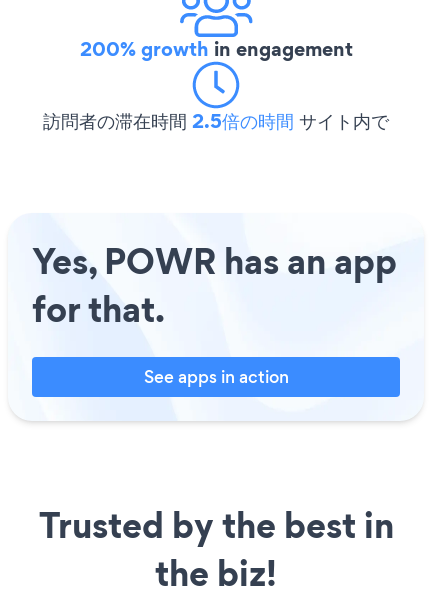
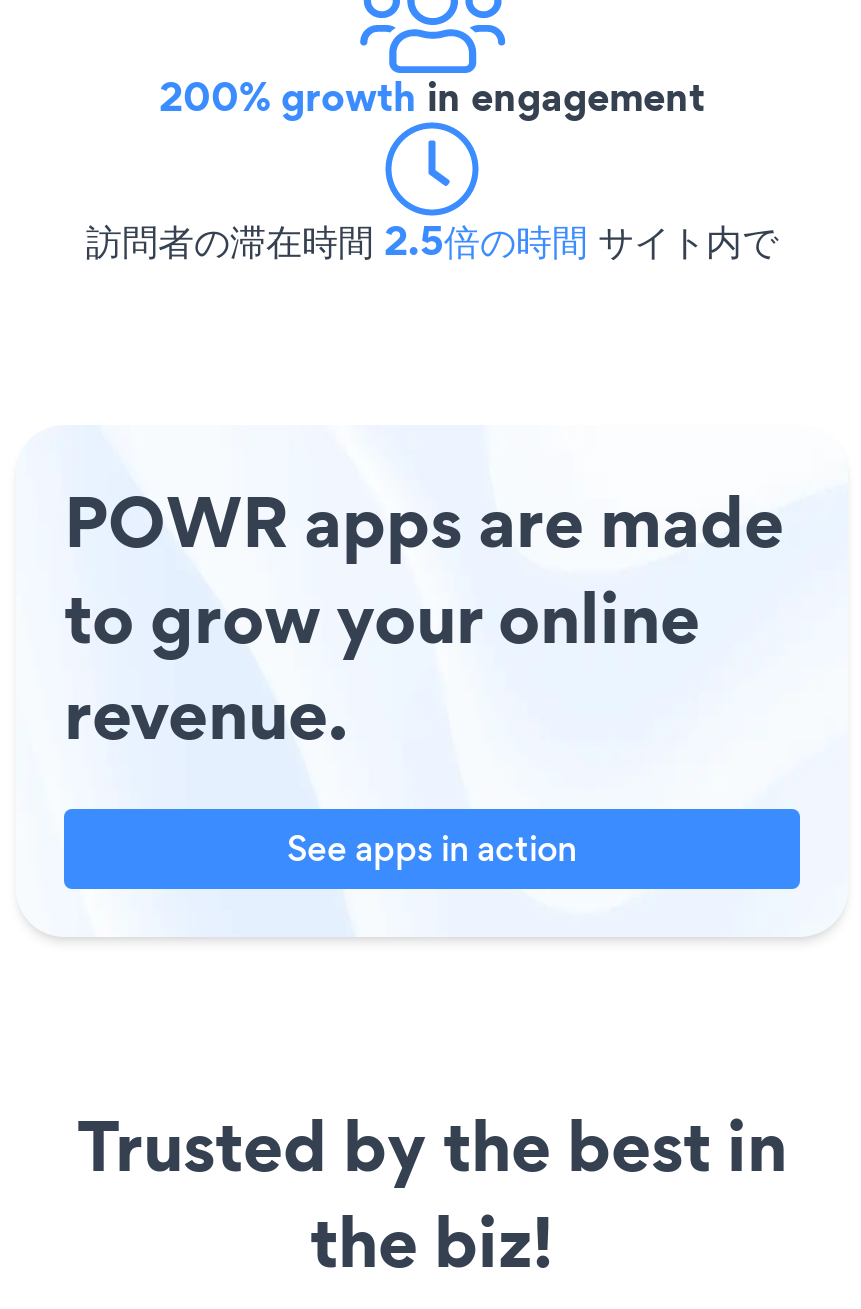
- Yes, POWR has an app
- for that.
+ POWR apps are made
+ to grow your online
+ revenue.
